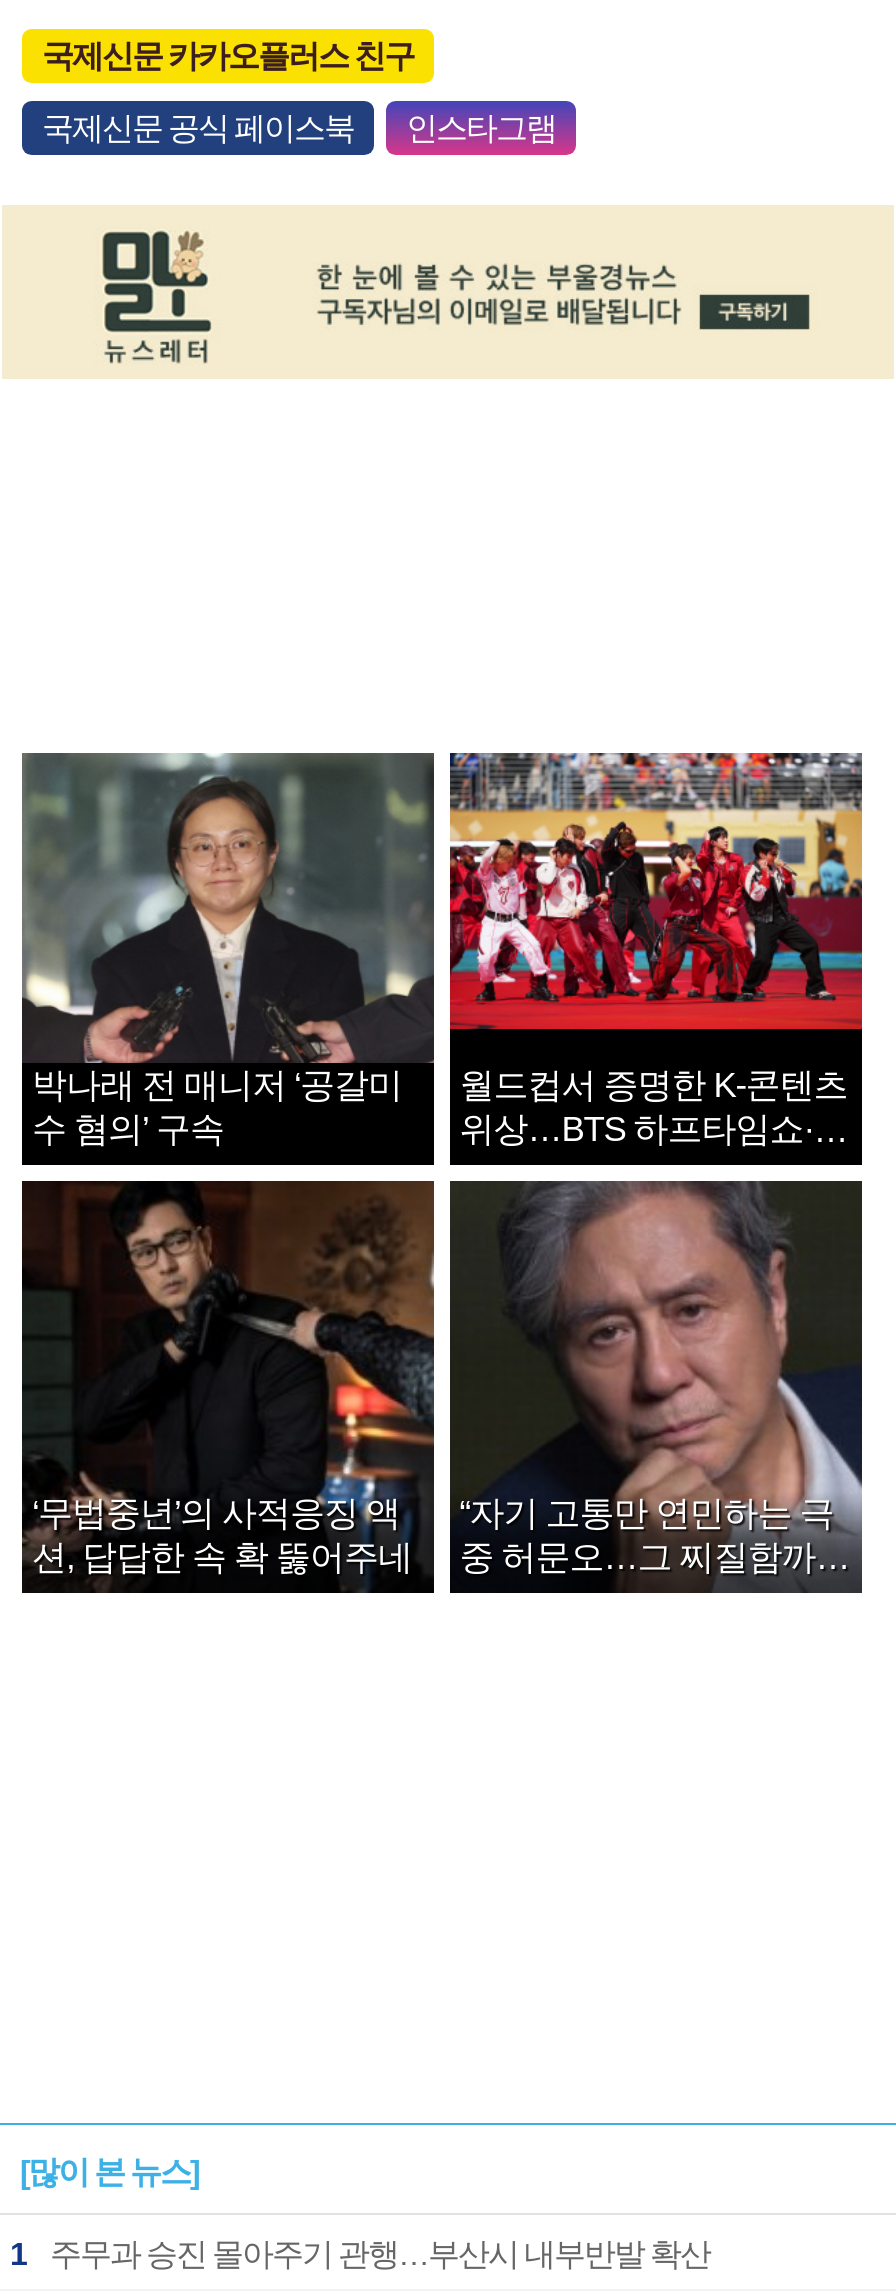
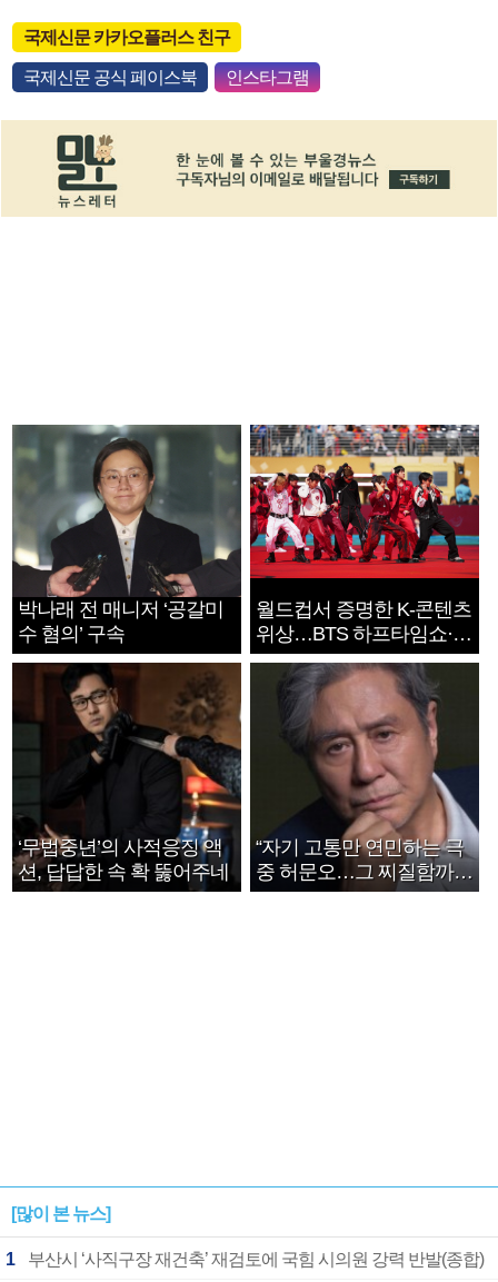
- 주무과 승진 몰아주기 관행…부산시 내부반발 확산
+ 부산시 ‘사직구장 재건축’ 재검토에 국힘 시의원 강력 반발(종합)
